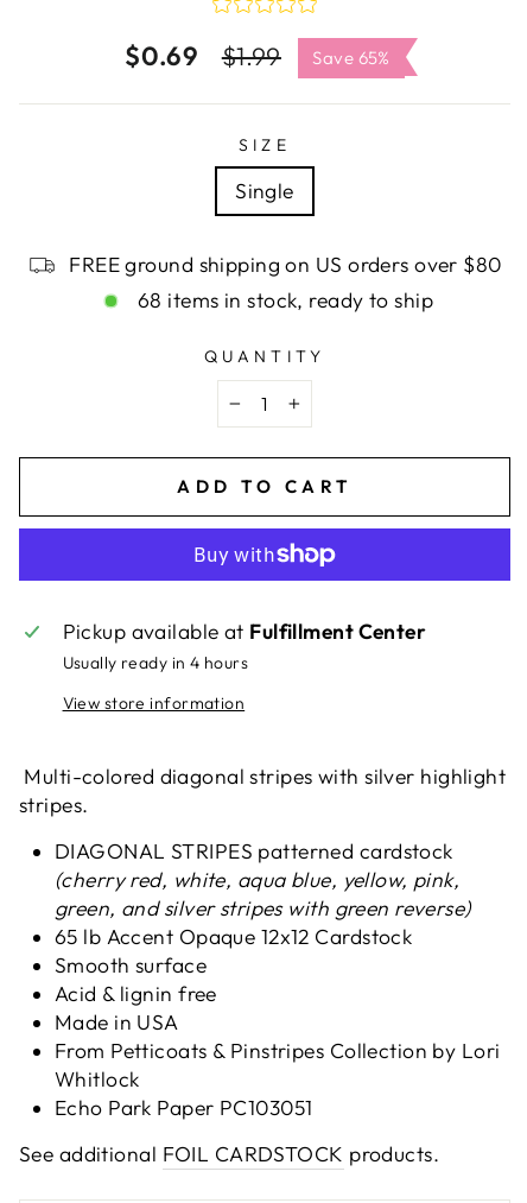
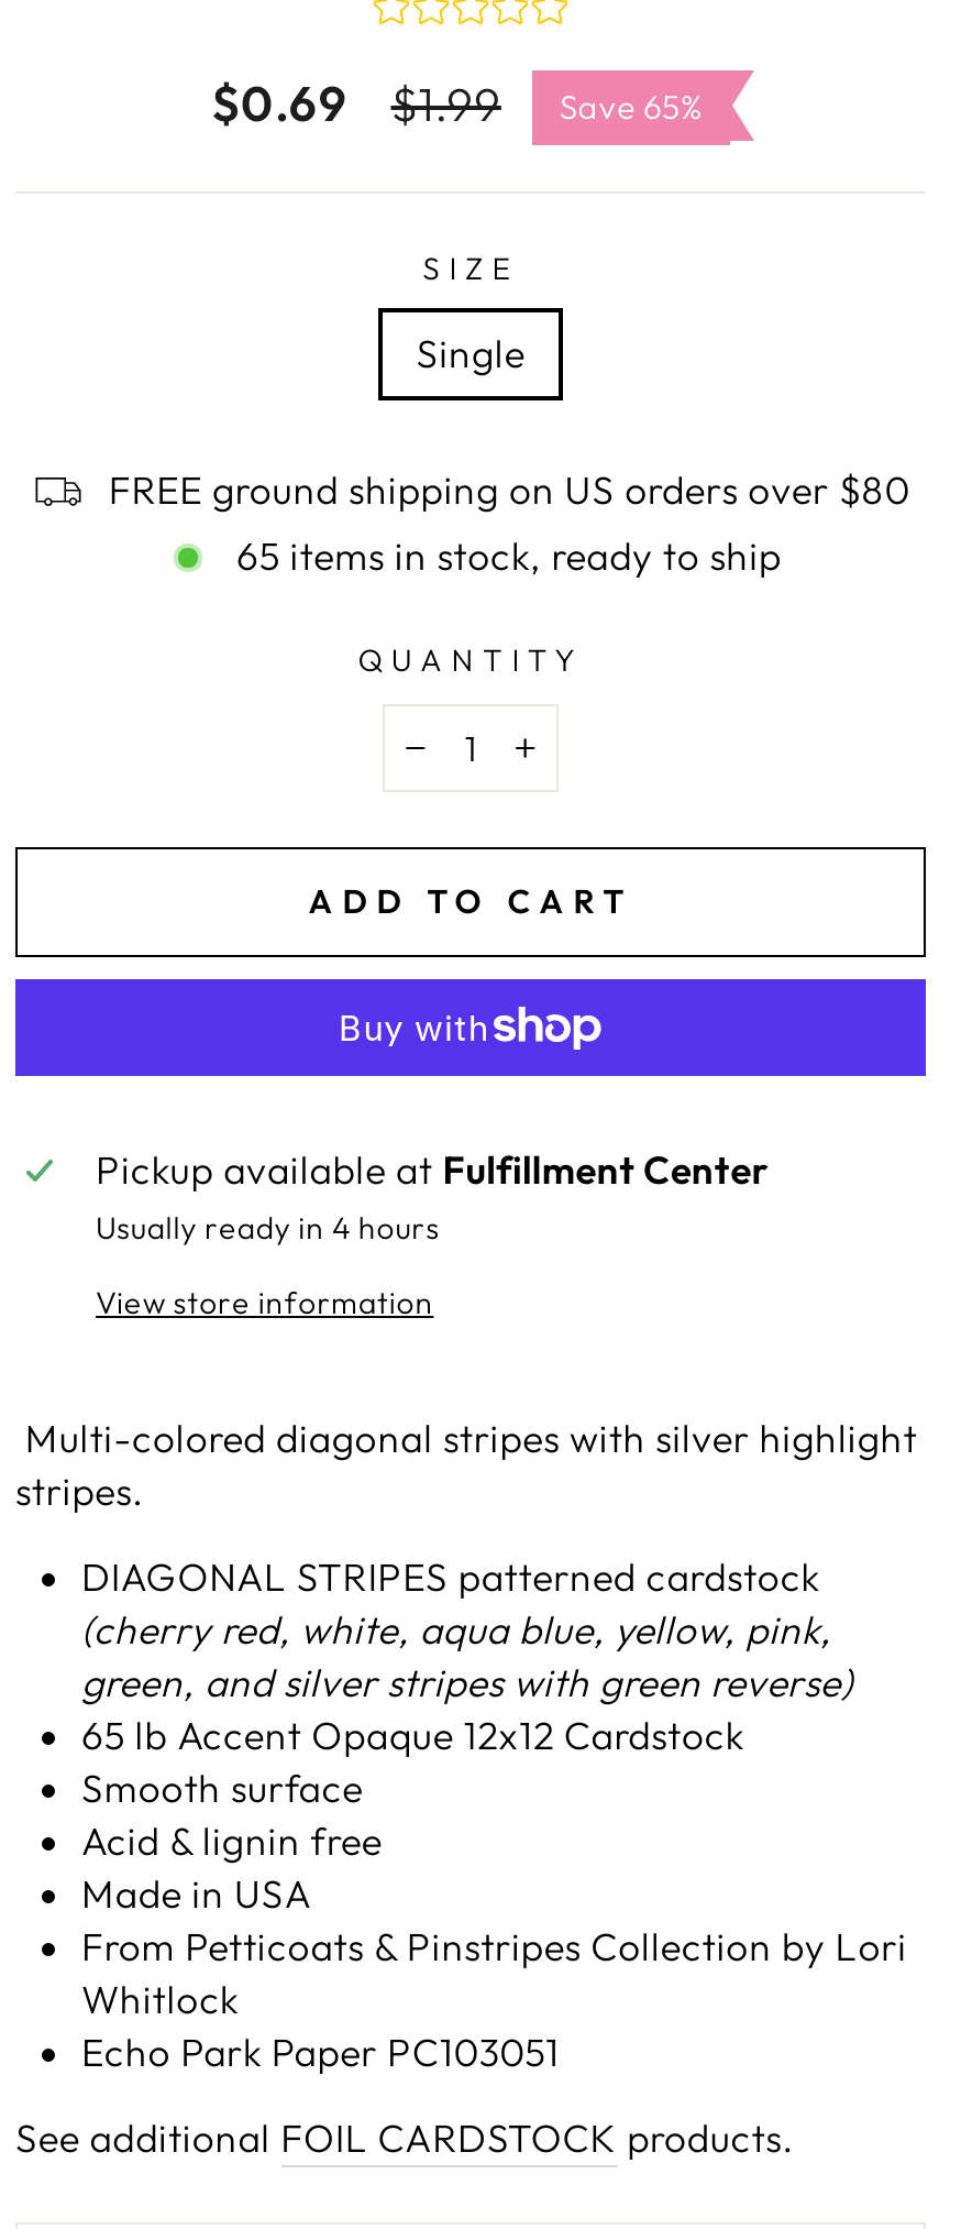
- 68 items in stock, ready to ship
+ 65 items in stock, ready to ship
